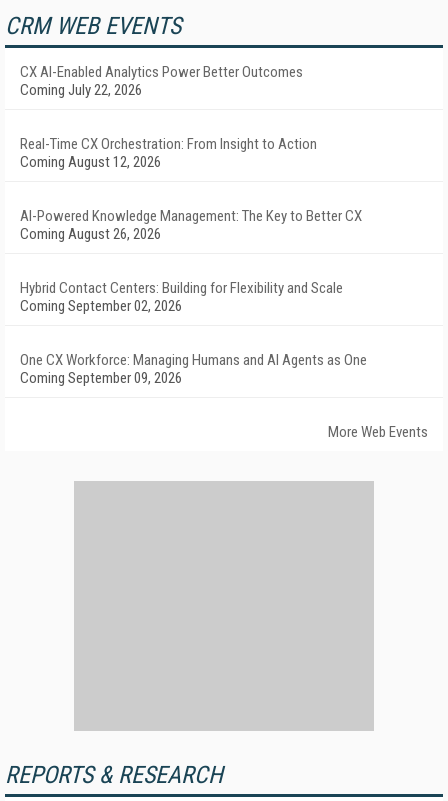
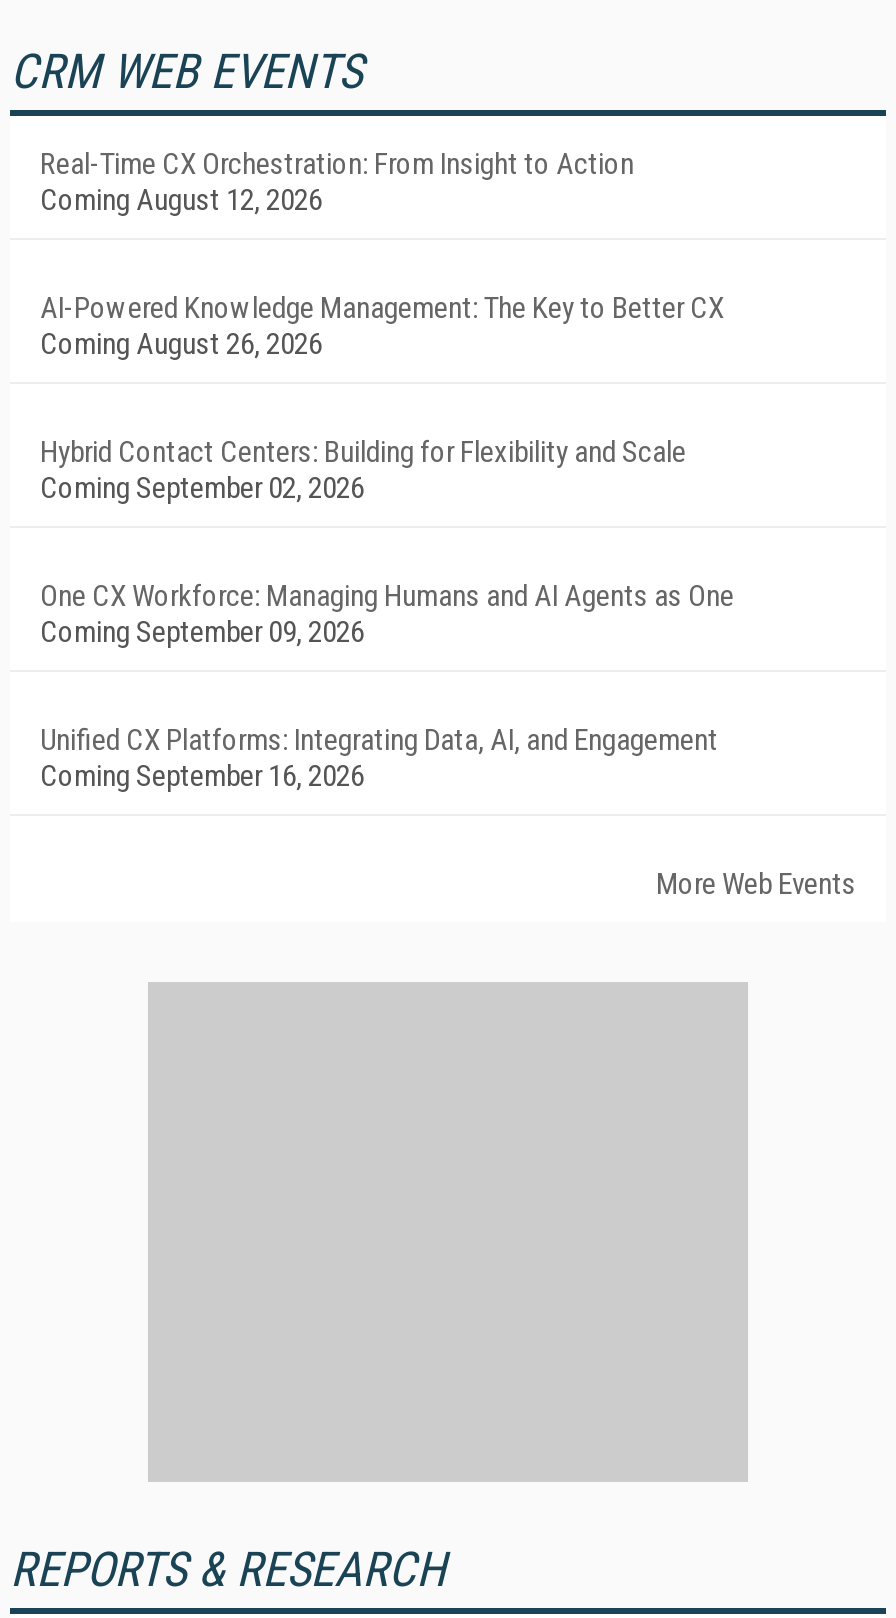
- CX AI-Enabled Analytics Power Better Outcomes
- Coming July 22, 2026

moved up: Real-Time CX Orchestration: From Insight to Action | Coming August 12, 2026 | AI-Powered Knowledge Management: The Key to Better CX | Coming August 26, 2026 | Hybrid Contact Centers: Building for Flexibility and Scale | Coming September 02, 2026 | One CX Workforce: Managing Humans and AI Agents as One | Coming September 09, 2026

+ Unified CX Platforms: Integrating Data, AI, and Engagement
+ Coming September 16, 2026
